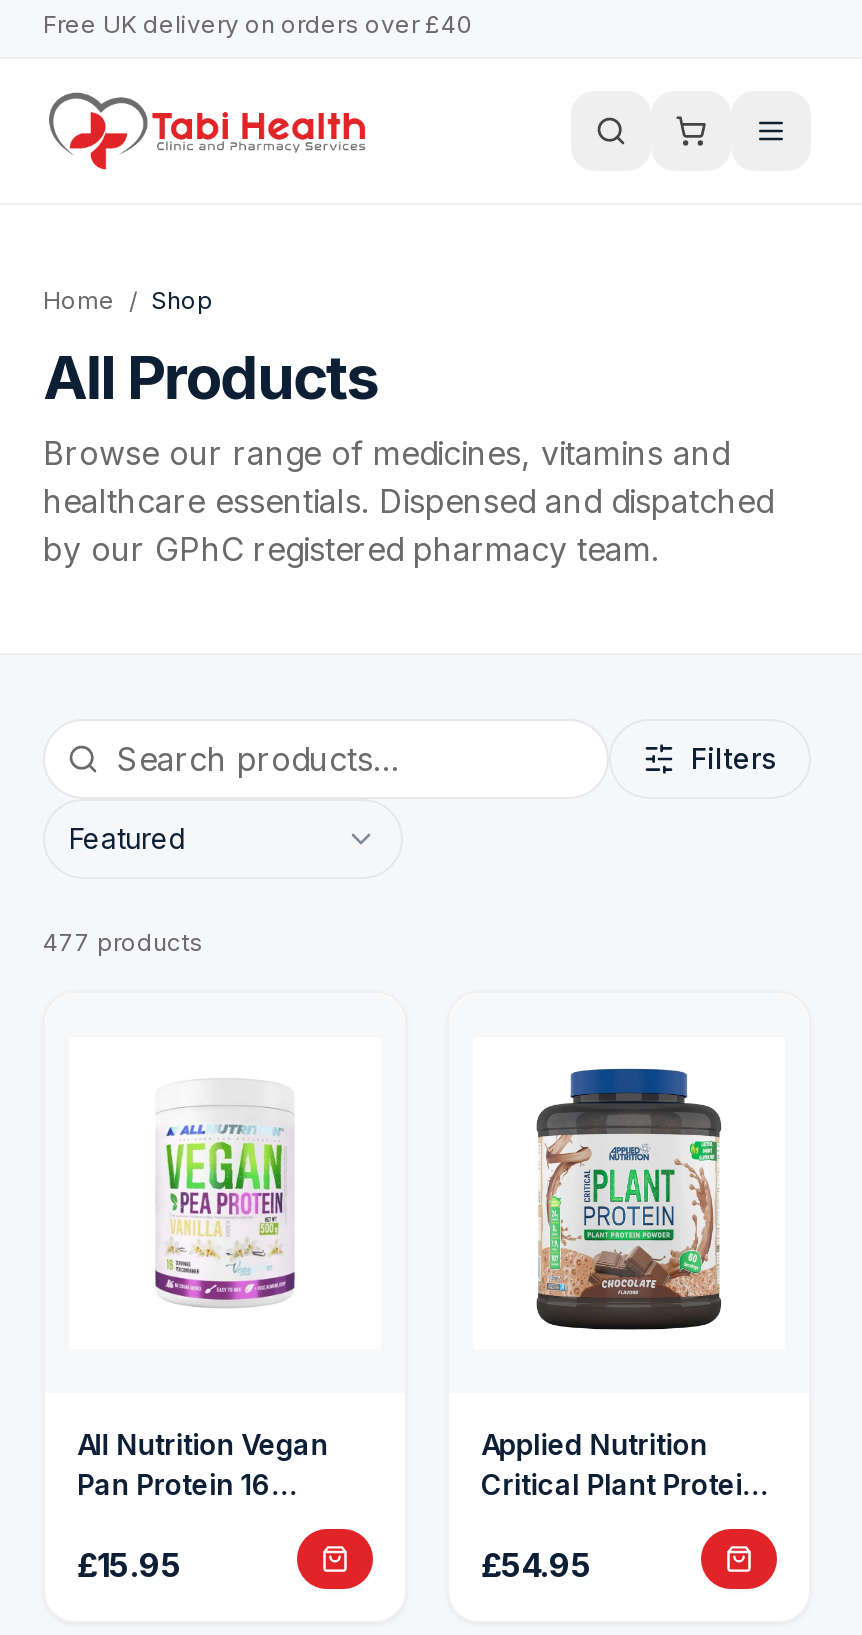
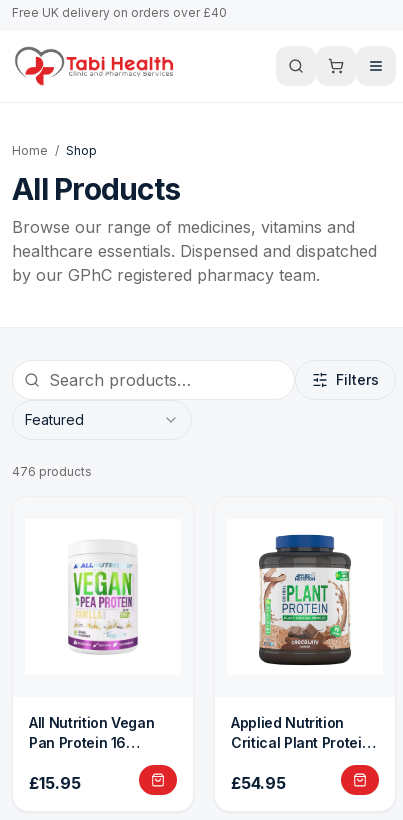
- 477 products
+ 476 products
